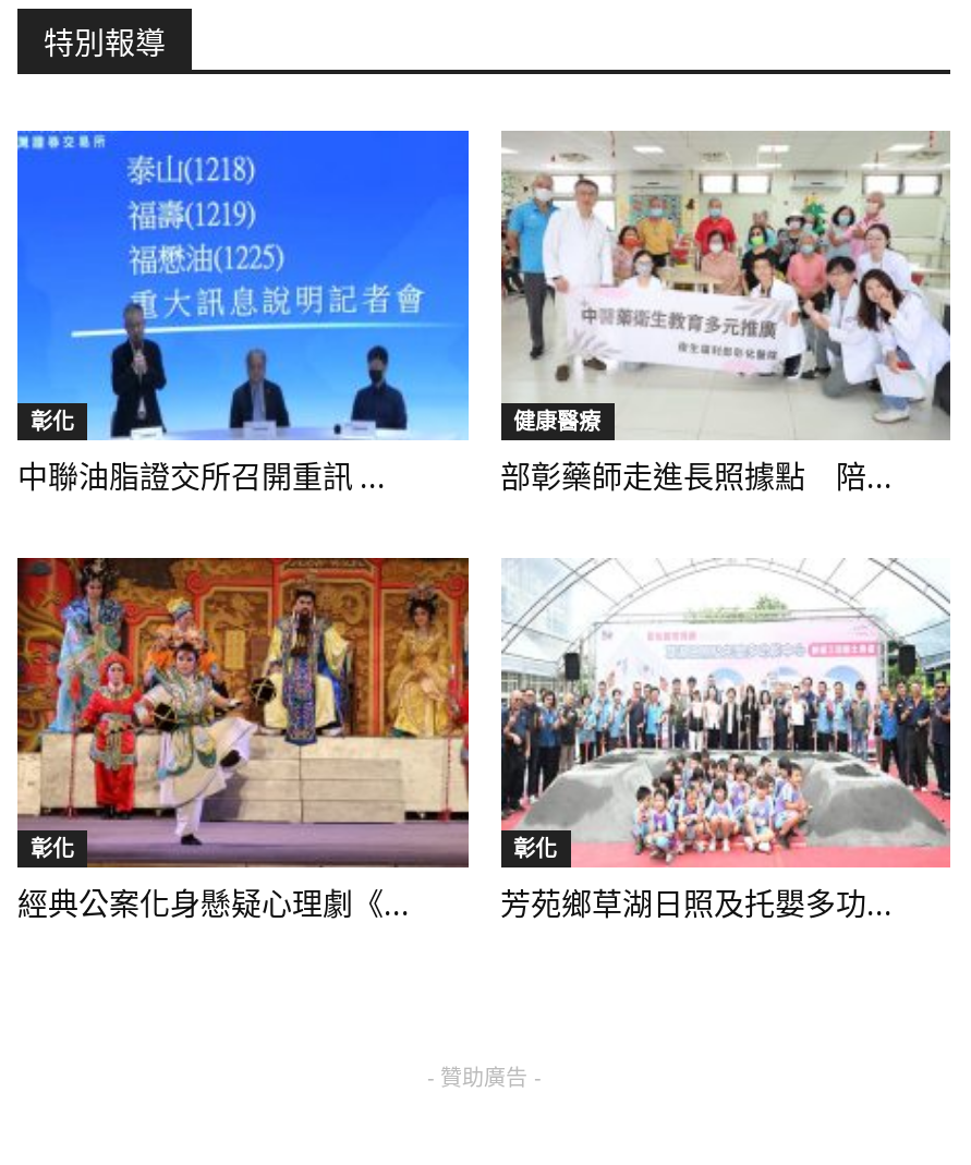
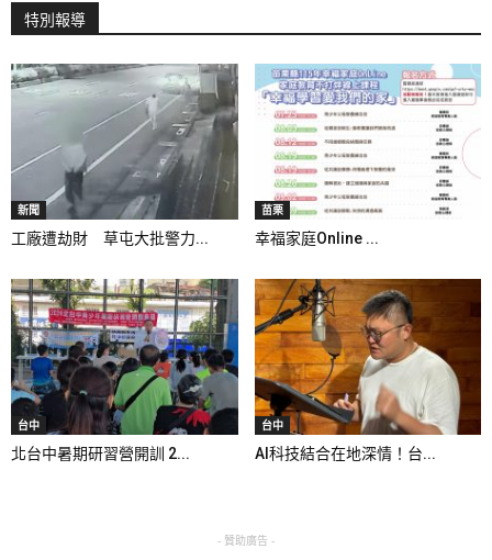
- [image]
- 彰化
+ [image]
+ 新聞

- [image]
- 健康醫療
+ [image]
+ 苗栗

- 中聯油脂證交所召開重訊 ...
+ 工廠遭劫財 草屯大批警力...

- 部彰藥師走進長照據點 陪...
+ 幸福家庭Online ...

- [image]
- 彰化
+ [image]
+ 台中

- [image]
- 彰化
+ [image]
+ 台中

- 經典公案化身懸疑心理劇《...
+ 北台中暑期研習營開訓 2...

- 芳苑鄉草湖日照及托嬰多功...
+ AI科技結合在地深情！台...
